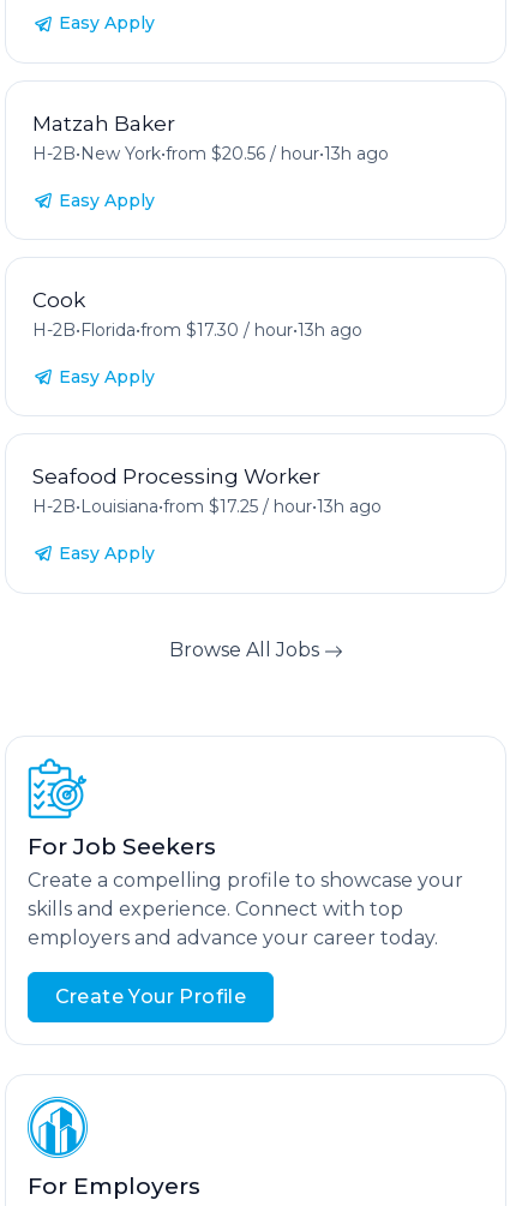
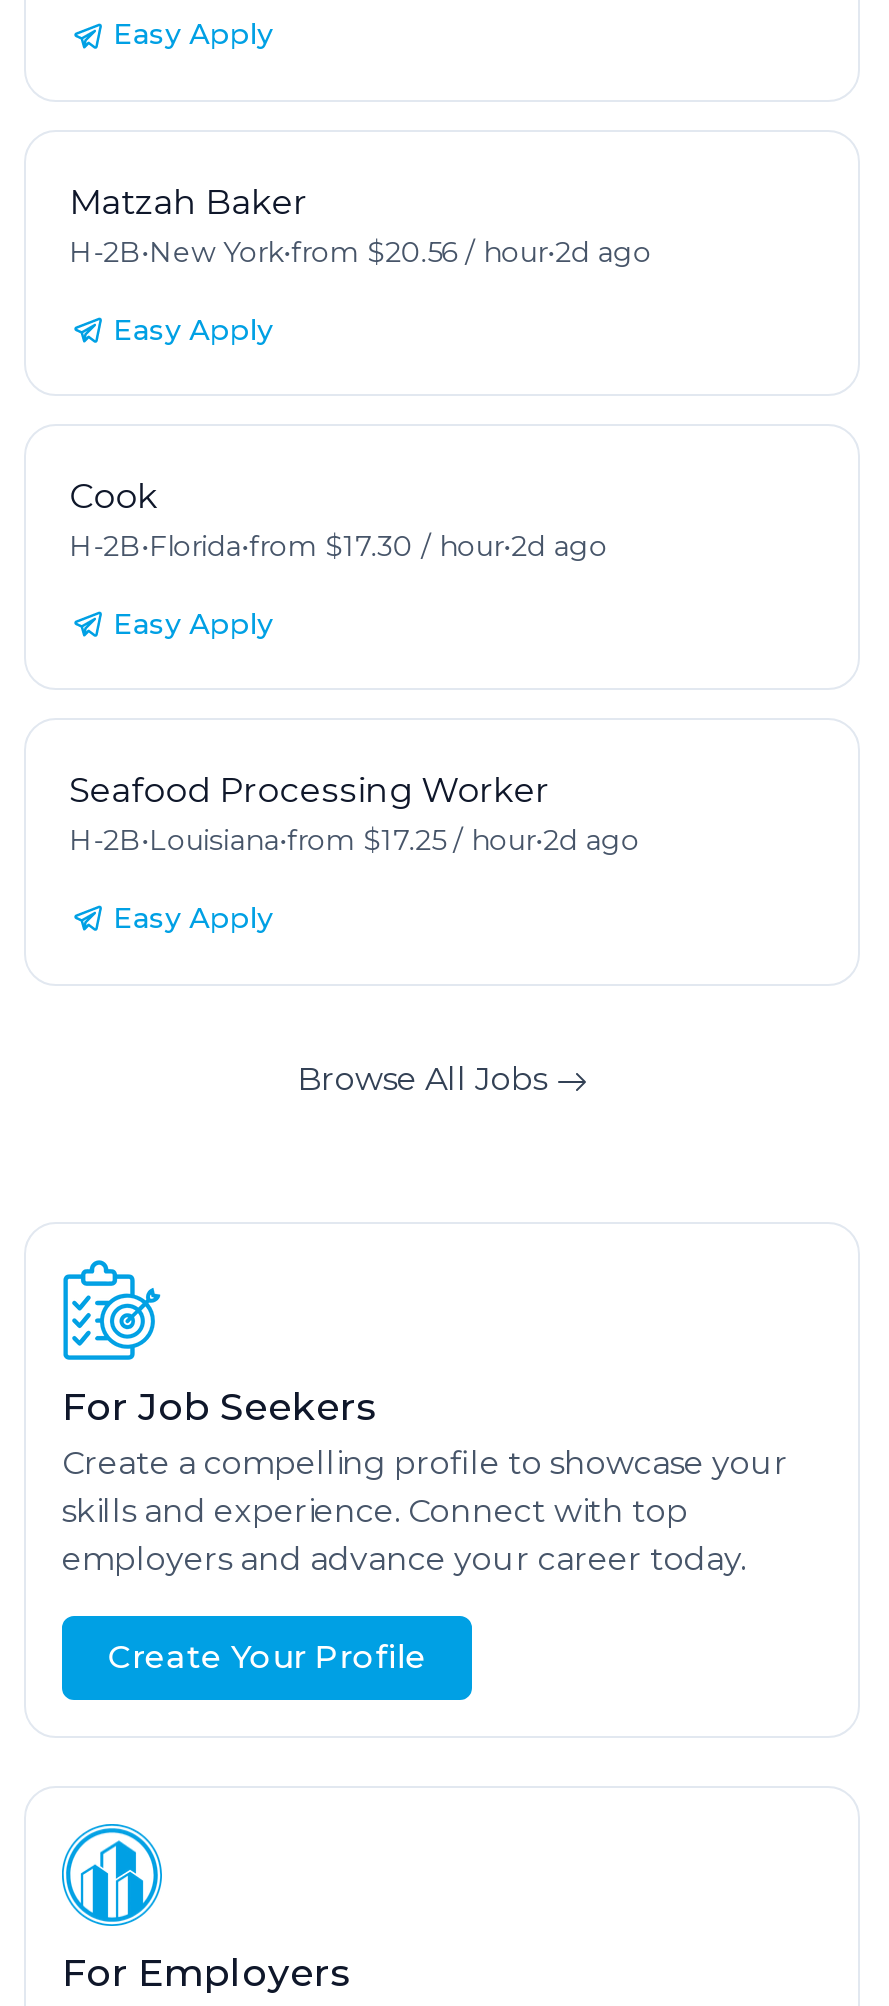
- H-2B•New York•from $20.56 / hour•13h ago
+ H-2B•New York•from $20.56 / hour•2d ago

- H-2B•Florida•from $17.30 / hour•13h ago
+ H-2B•Florida•from $17.30 / hour•2d ago

- H-2B•Louisiana•from $17.25 / hour•13h ago
+ H-2B•Louisiana•from $17.25 / hour•2d ago
